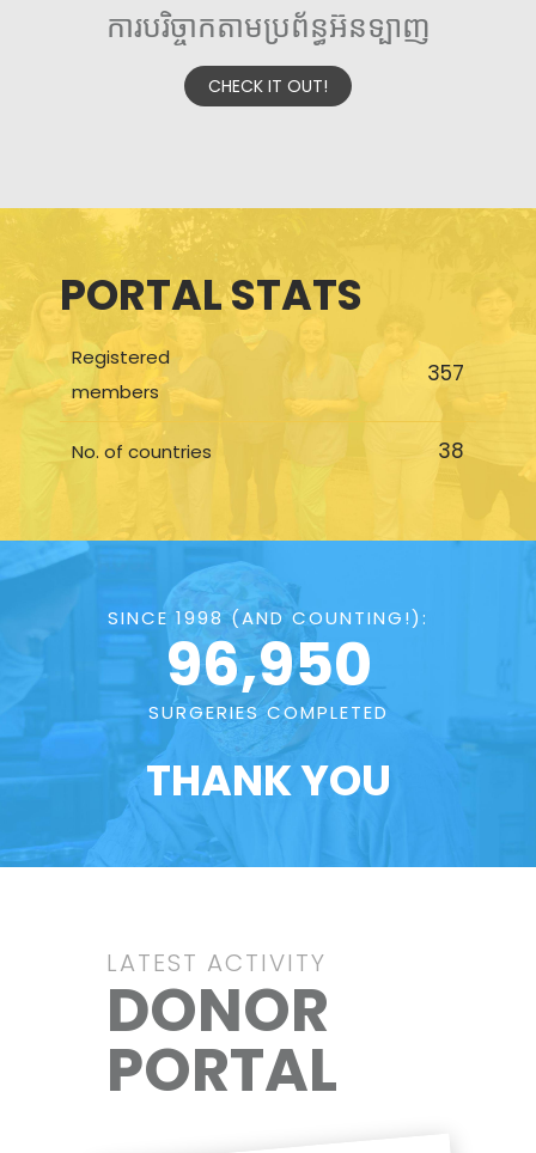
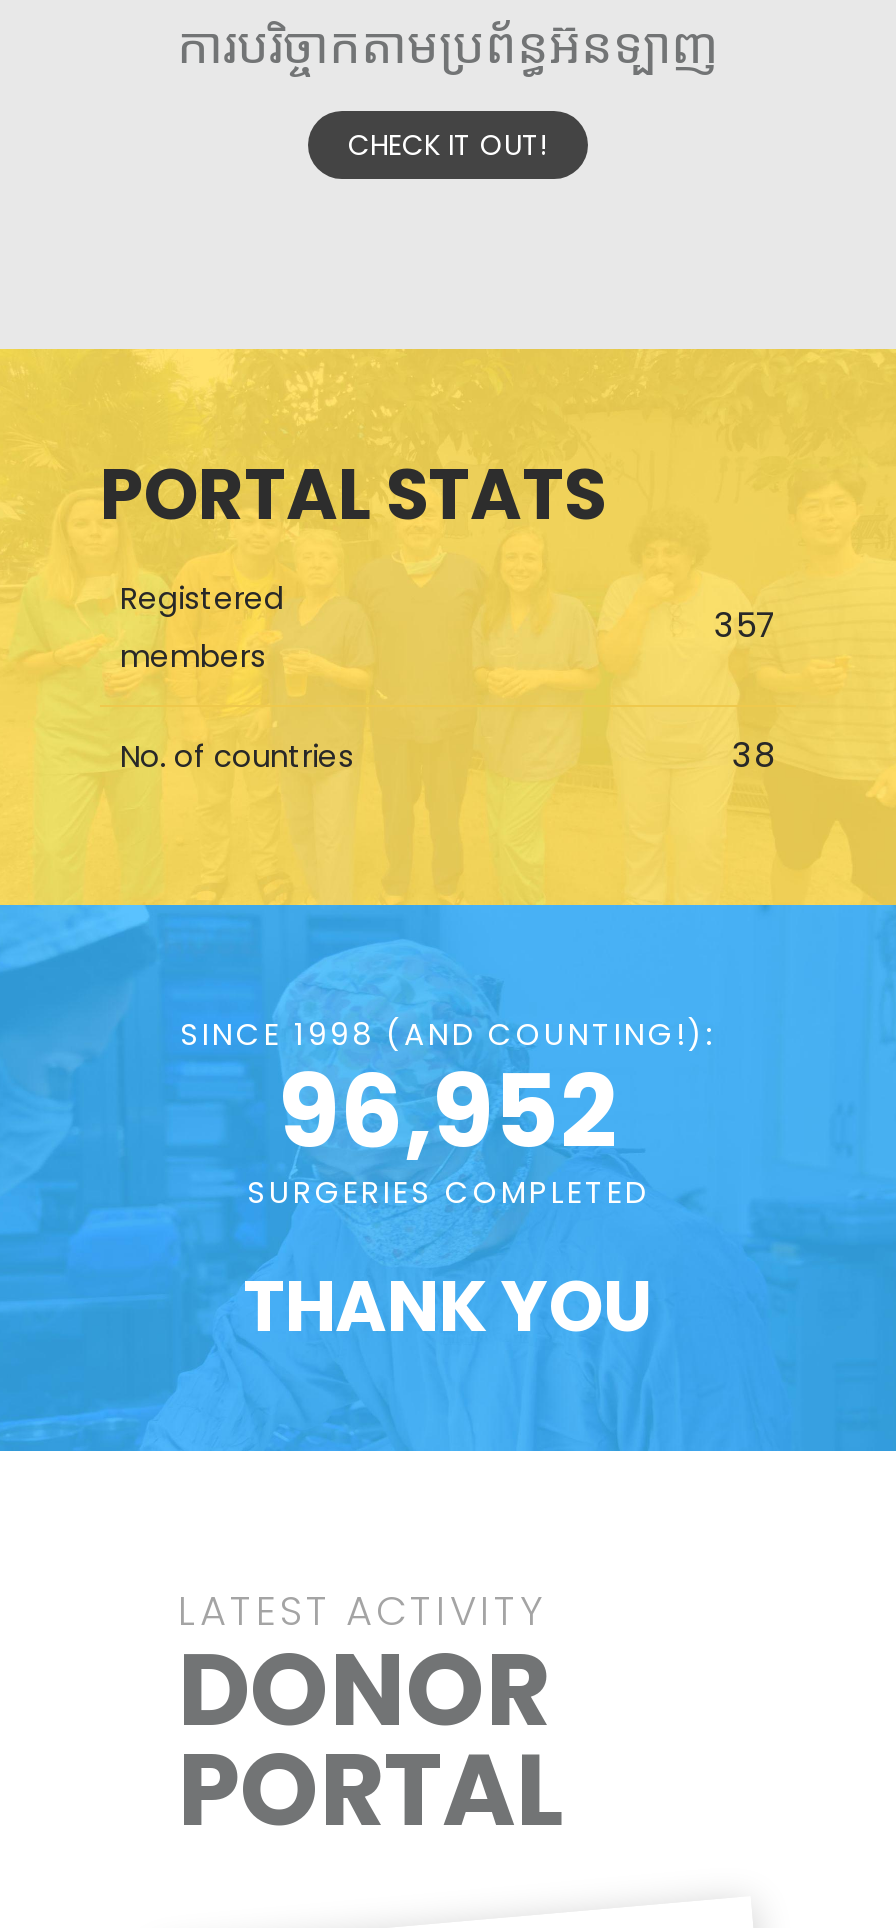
- 96,950
+ 96,952
